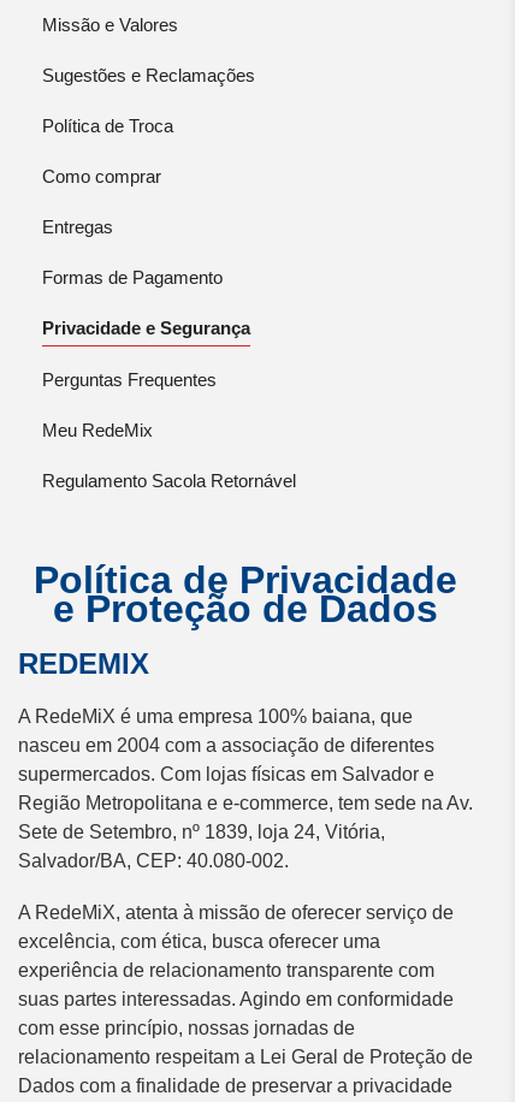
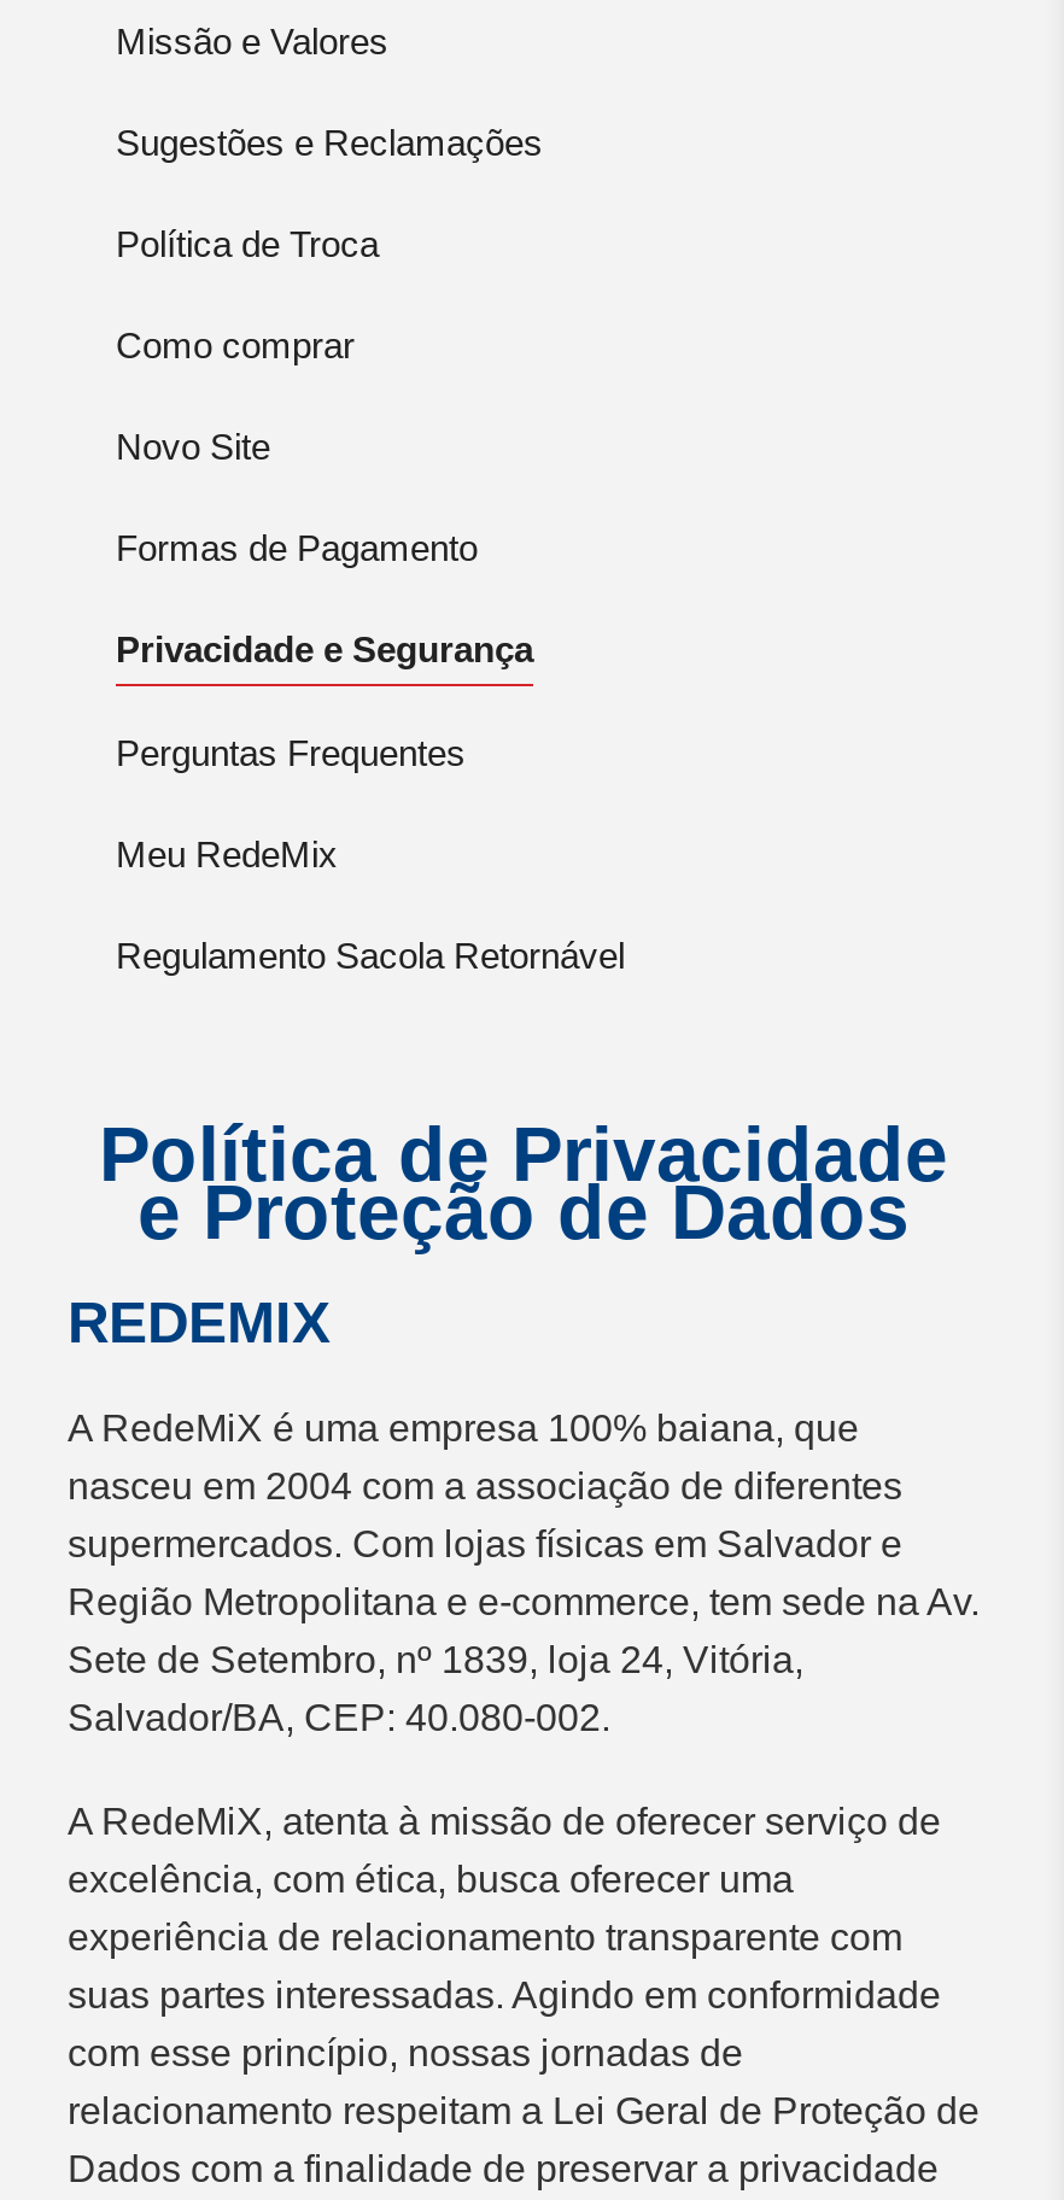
- Entregas
+ Novo Site
